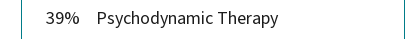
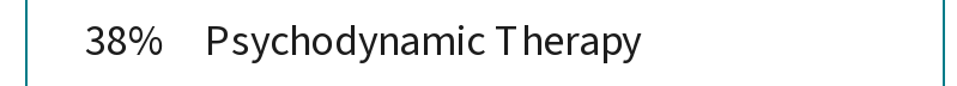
- 39% Psychodynamic Therapy
+ 38% Psychodynamic Therapy
